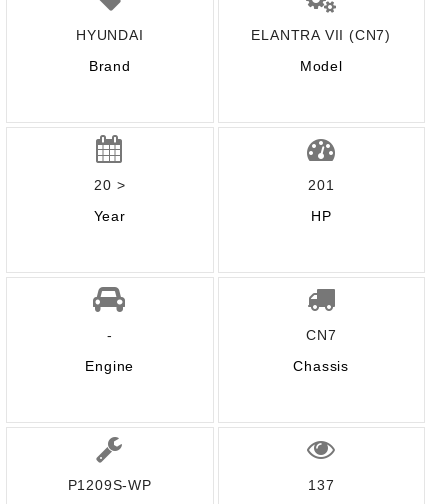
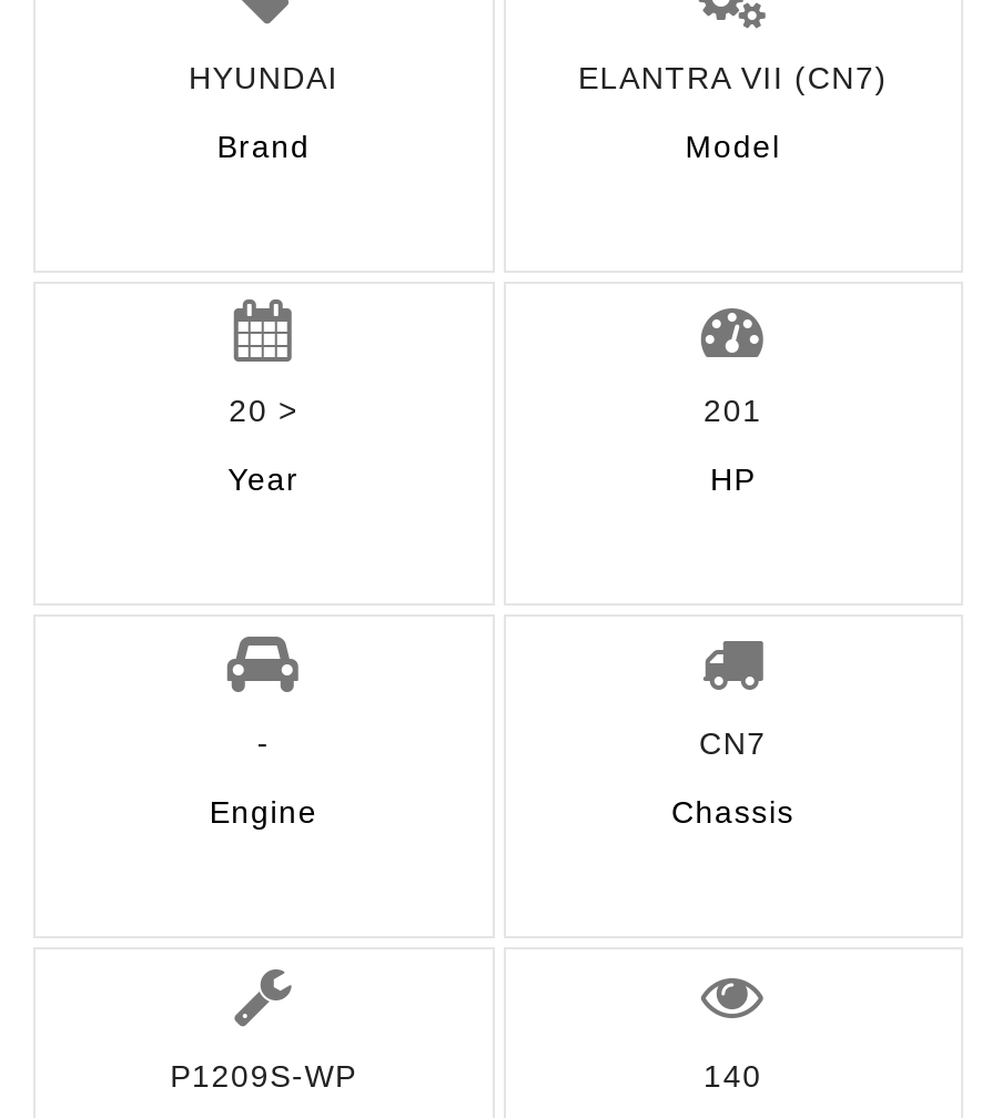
- 137
+ 140
